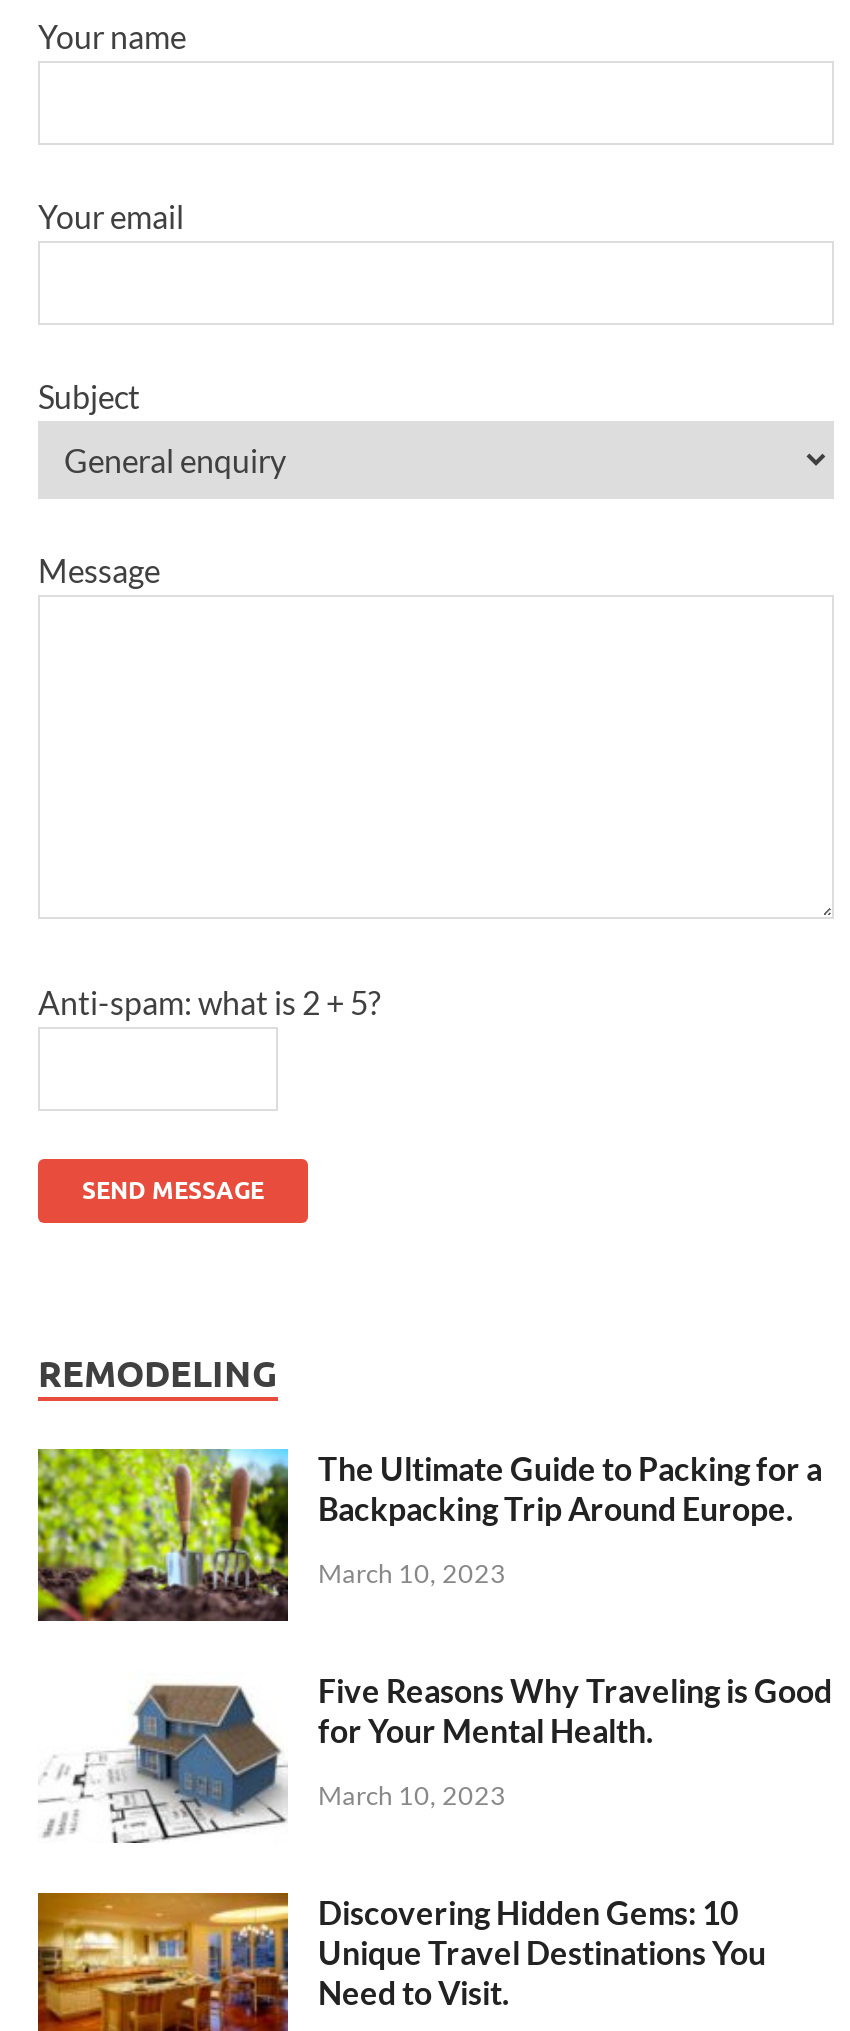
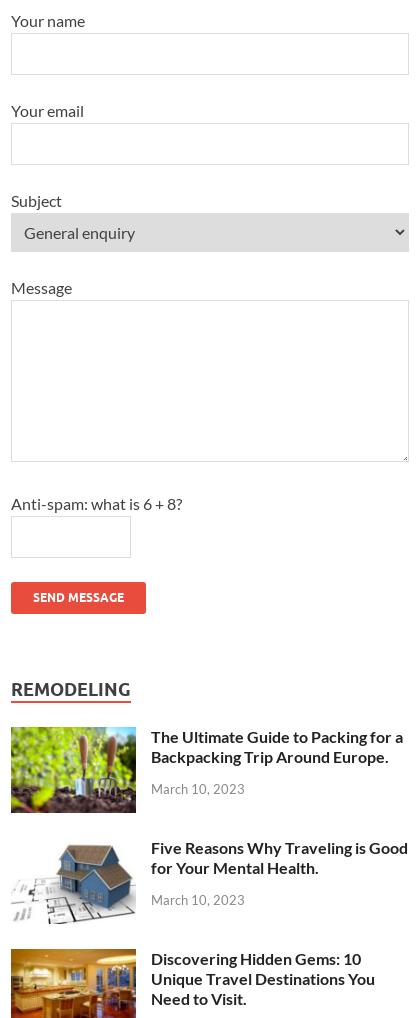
- Anti-spam: what is 2 + 5?
+ Anti-spam: what is 6 + 8?
